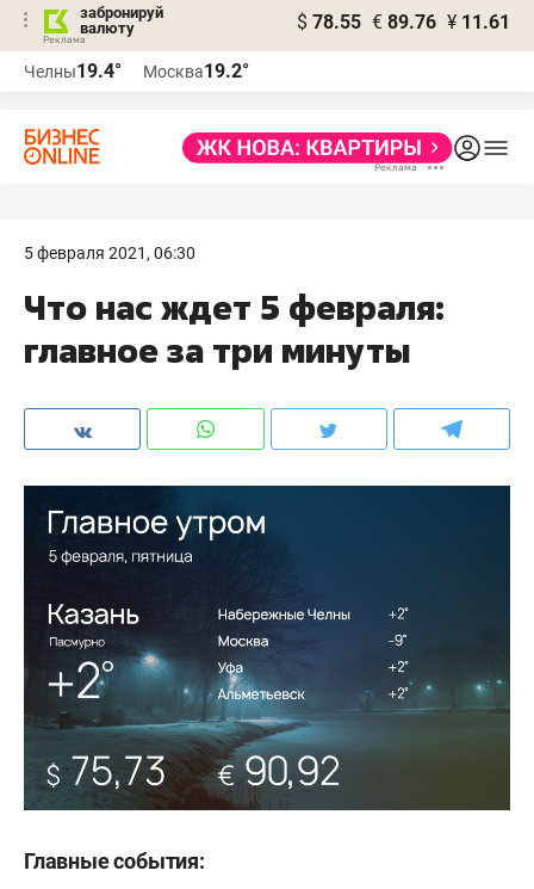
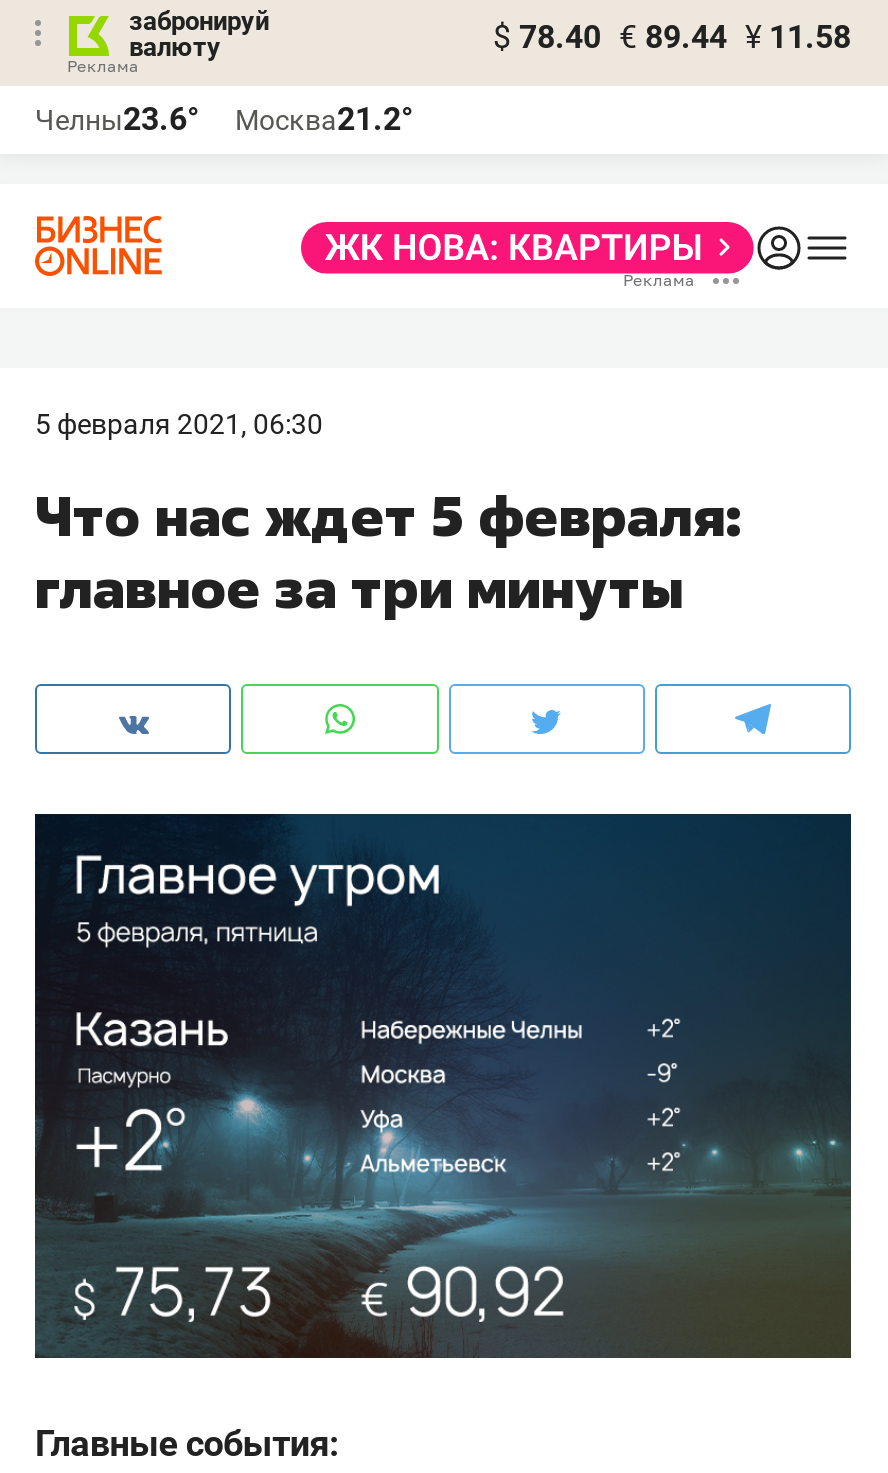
- $ 78.55 € 89.76 ¥ 11.61
+ $ 78.40 € 89.44 ¥ 11.58

- Челны19.4°
+ Челны23.6°

- Москва19.2°
+ Москва21.2°
